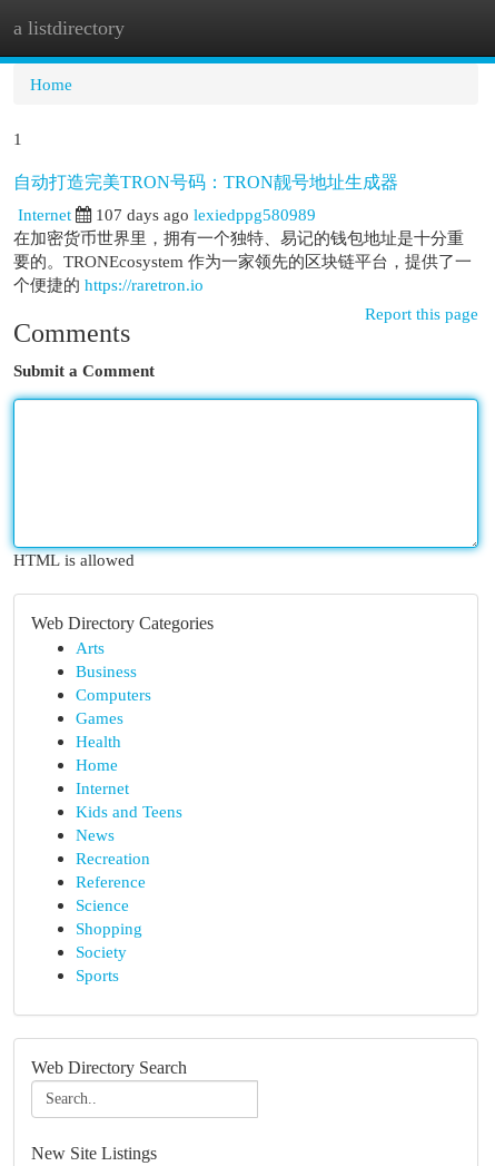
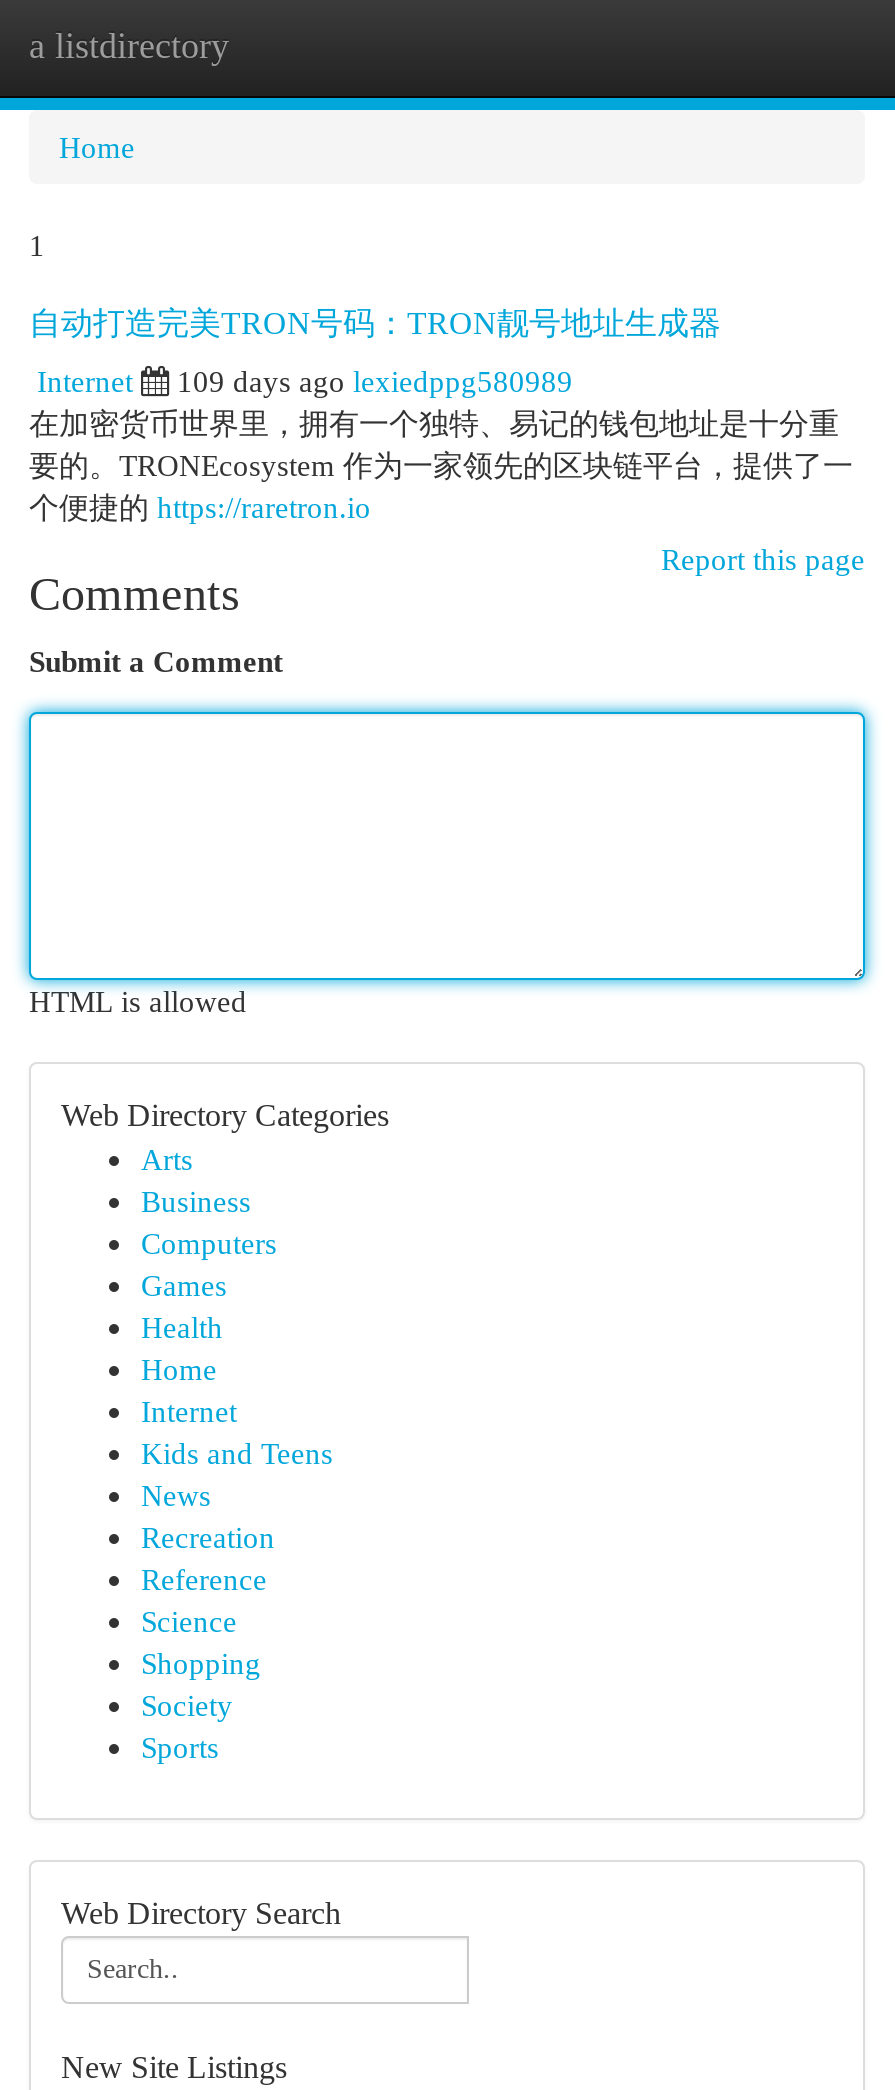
- 107 days ago lexiedppg580989
+ 109 days ago lexiedppg580989
